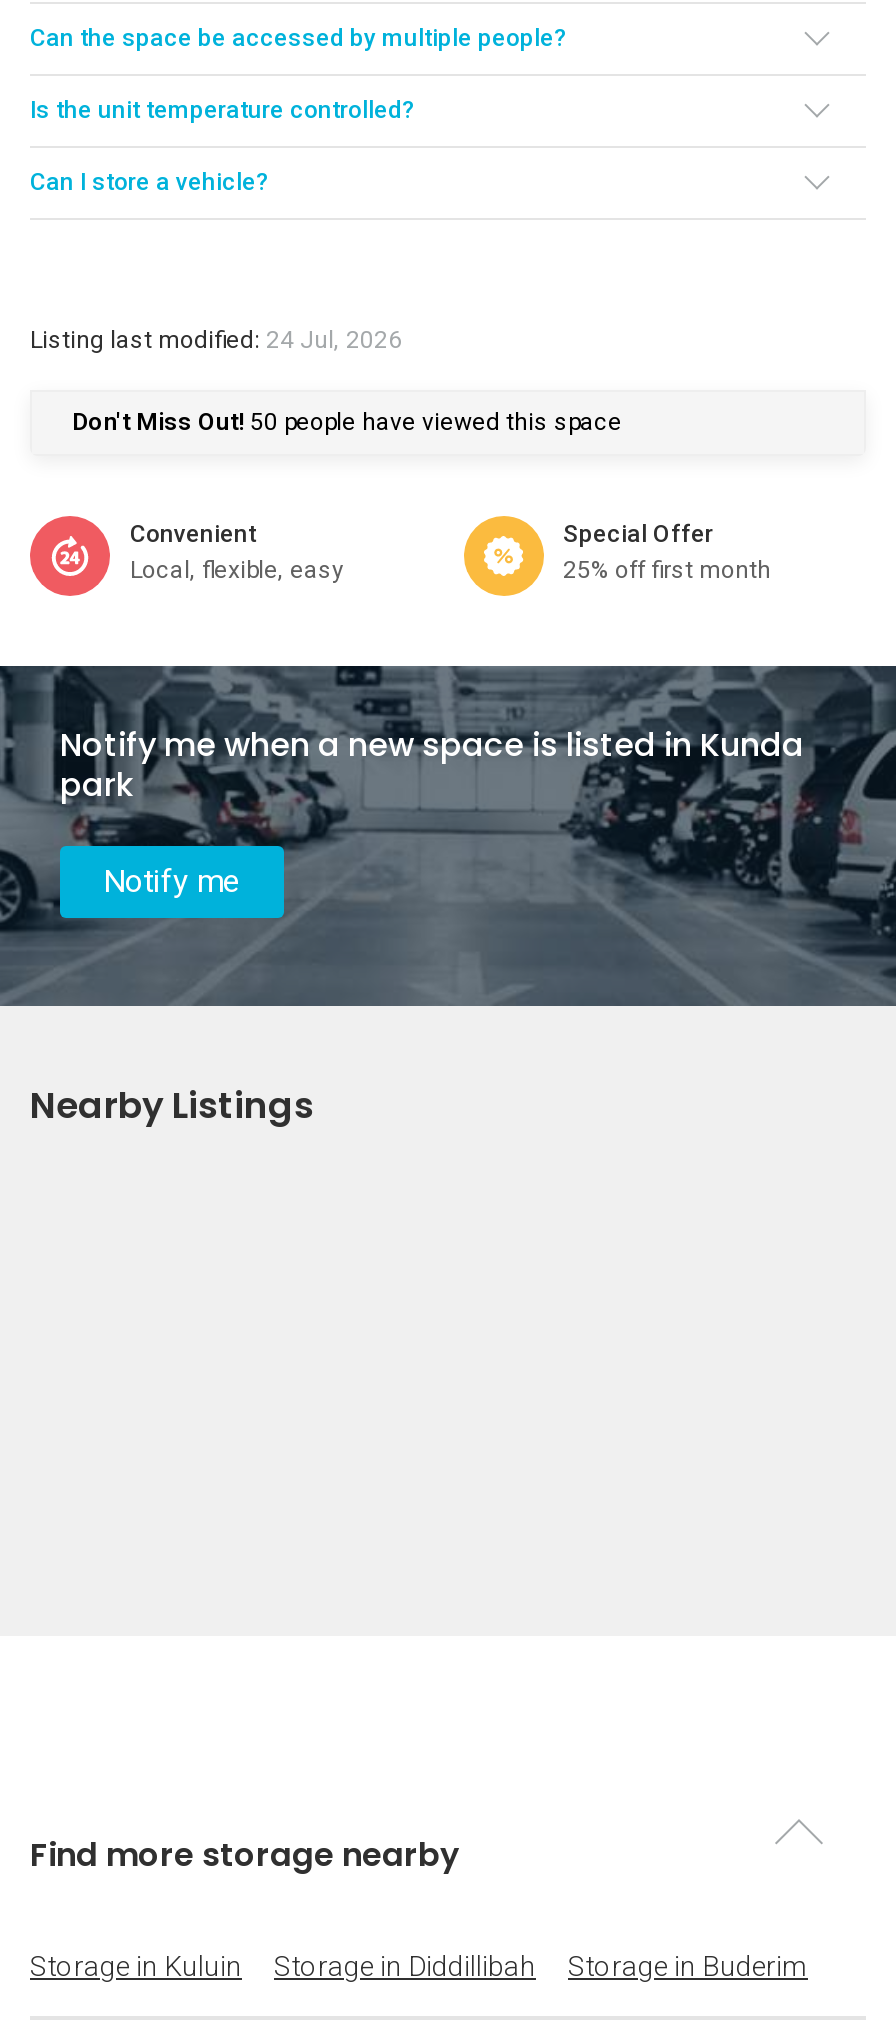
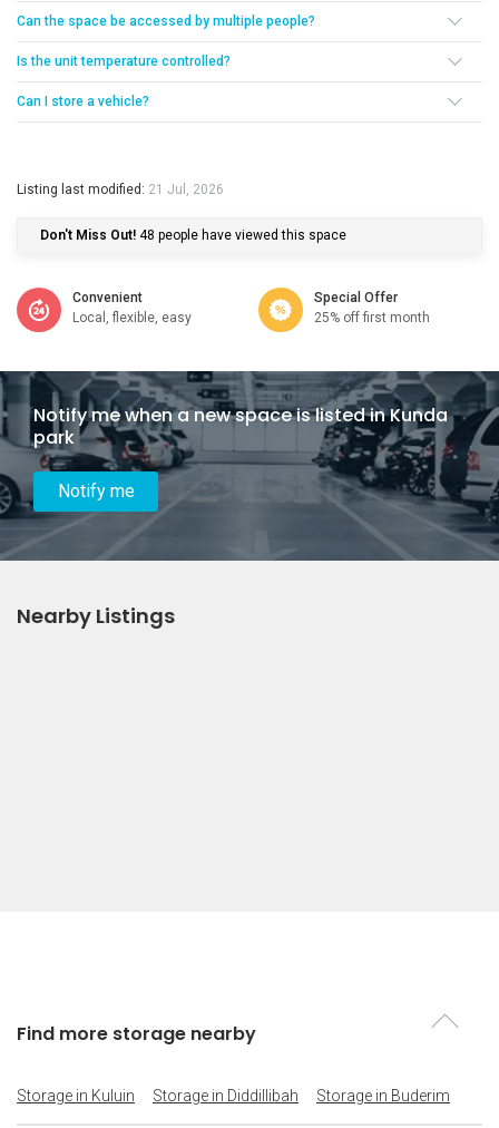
- Listing last modified: 24 Jul, 2026
+ Listing last modified: 21 Jul, 2026

- Don't Miss Out! 50 people have viewed this space
+ Don't Miss Out! 48 people have viewed this space
